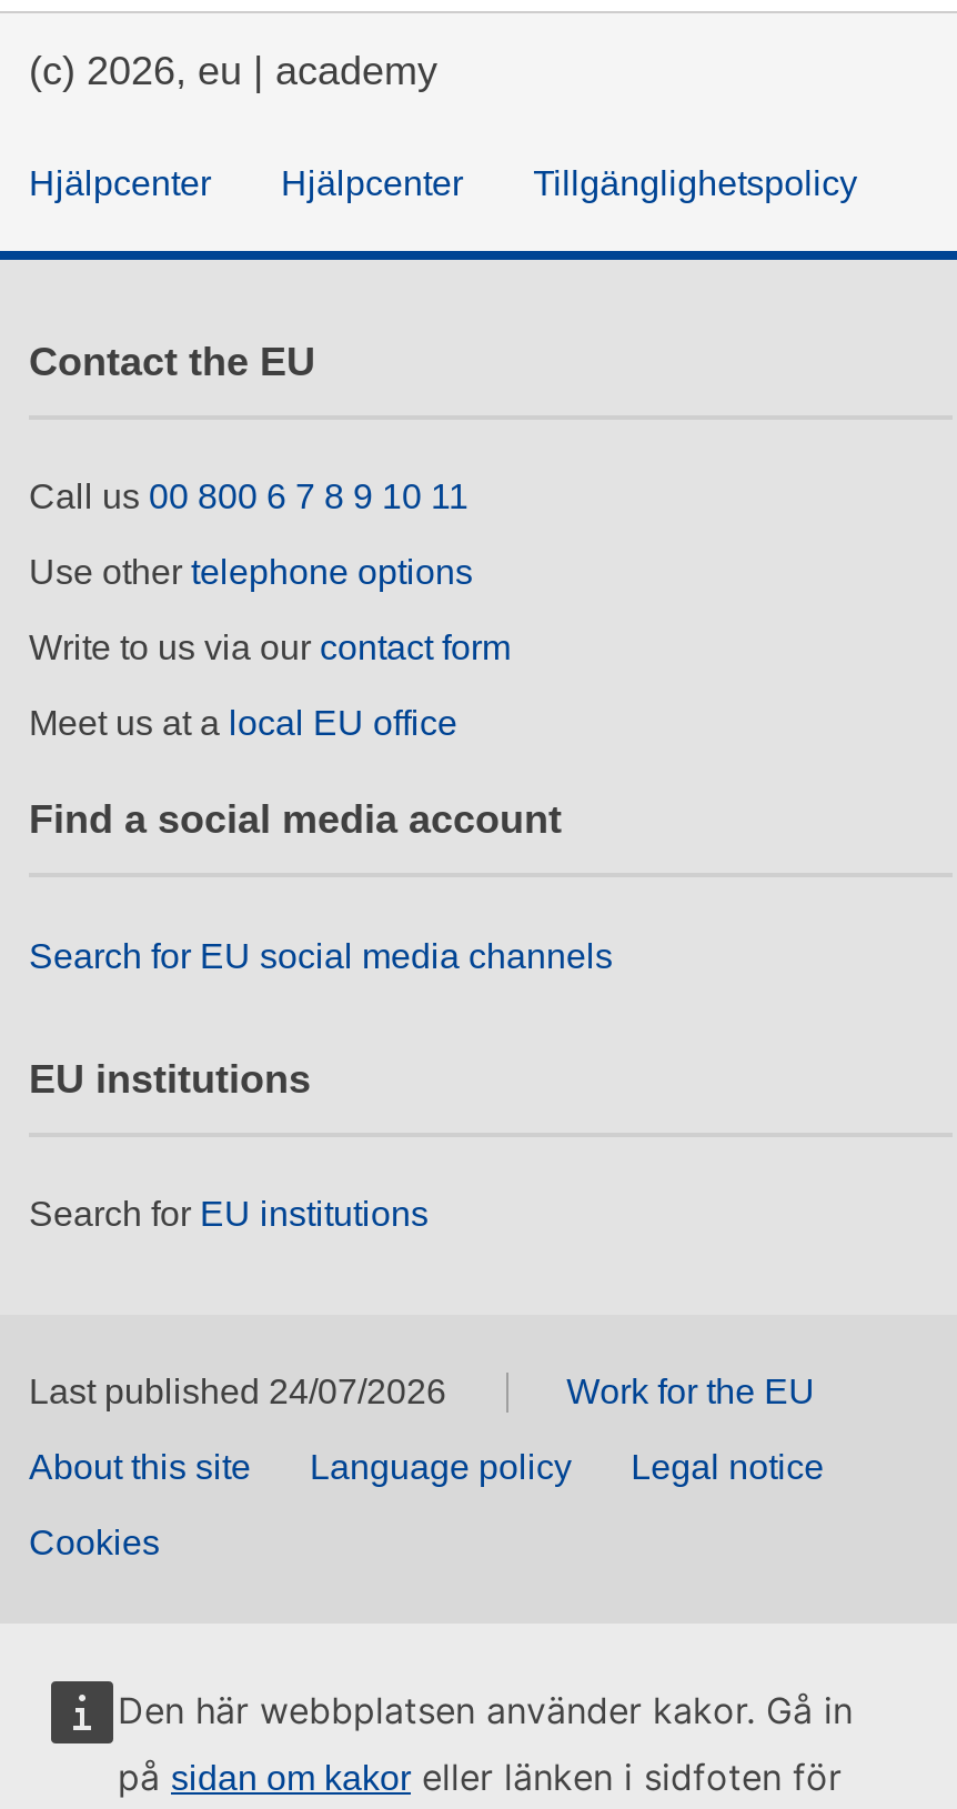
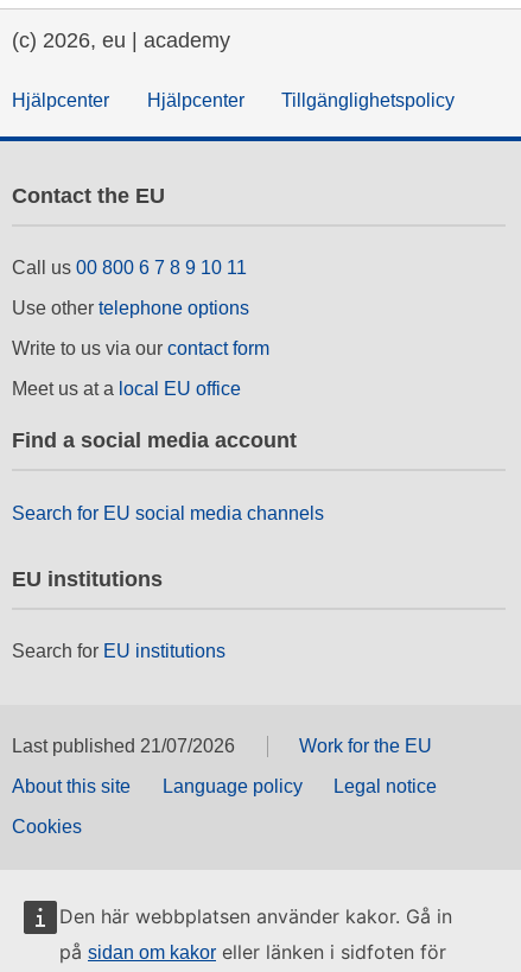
- Last published 24/07/2026
+ Last published 21/07/2026
